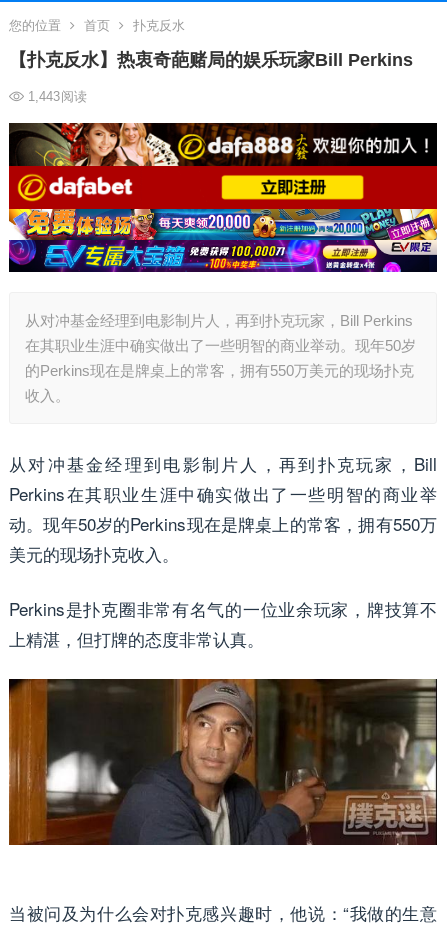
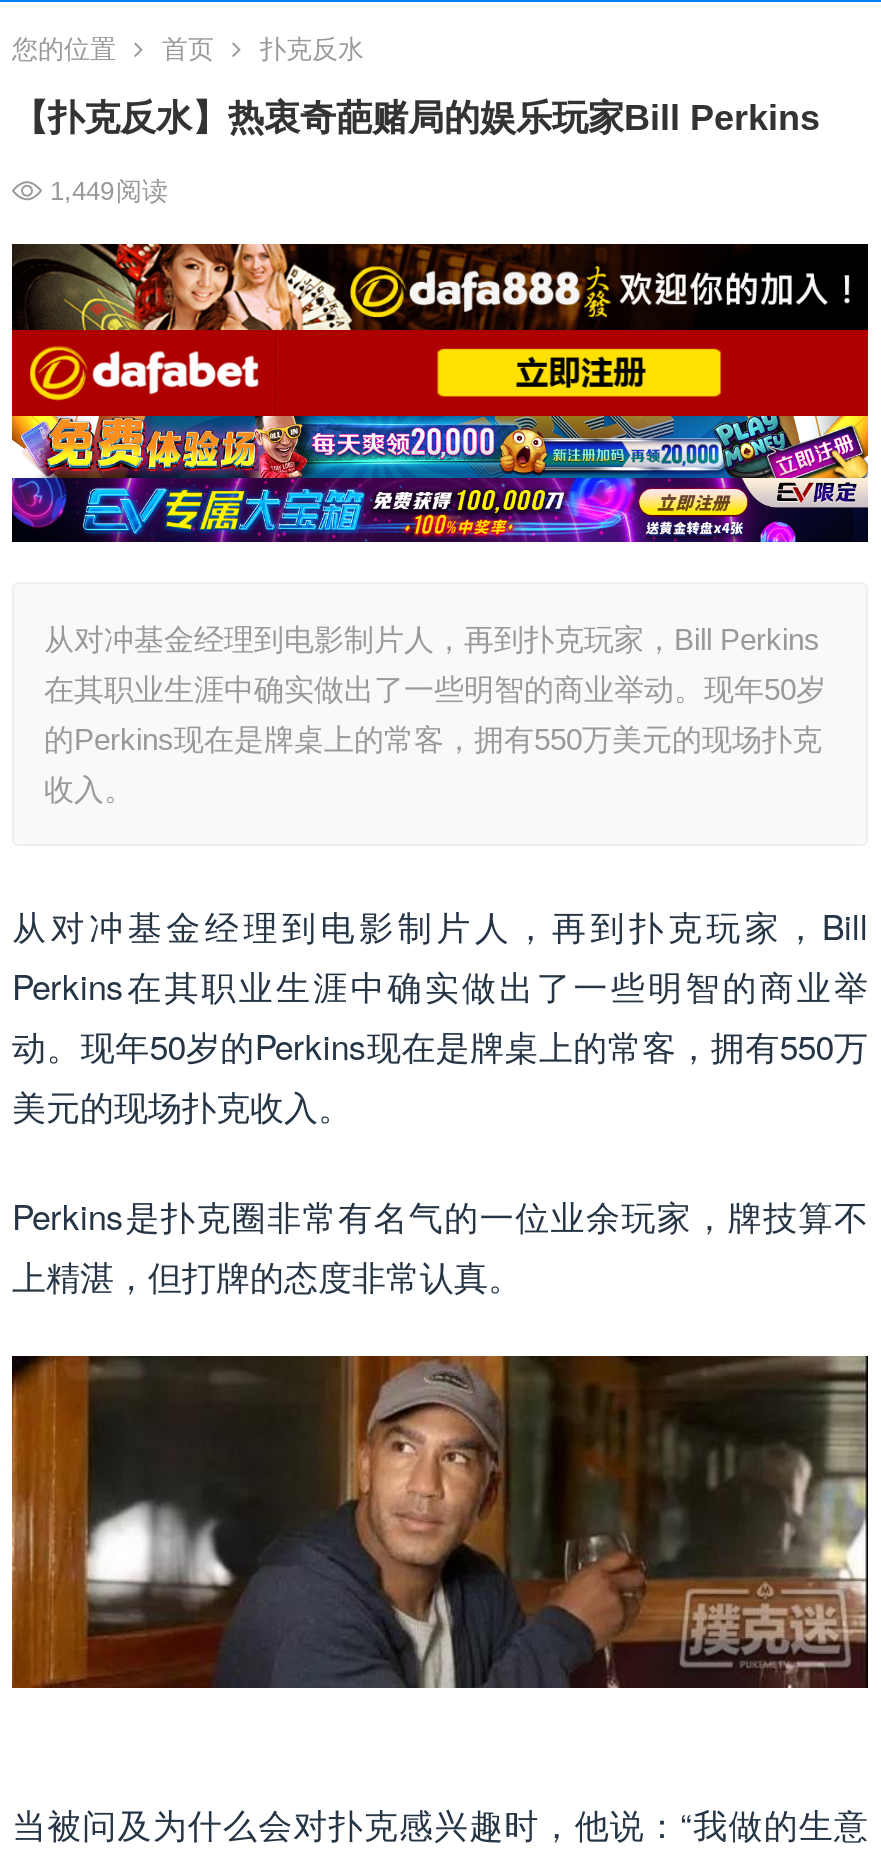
- 1,443阅读
+ 1,449阅读
